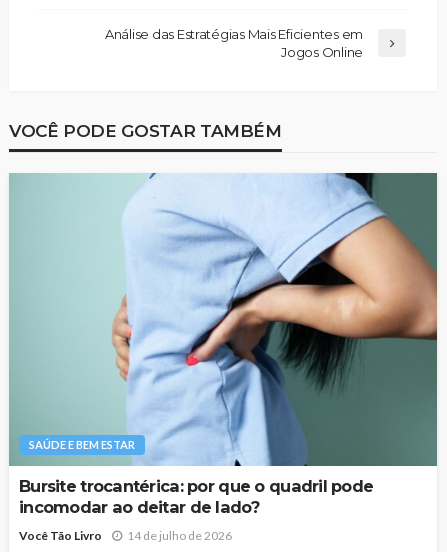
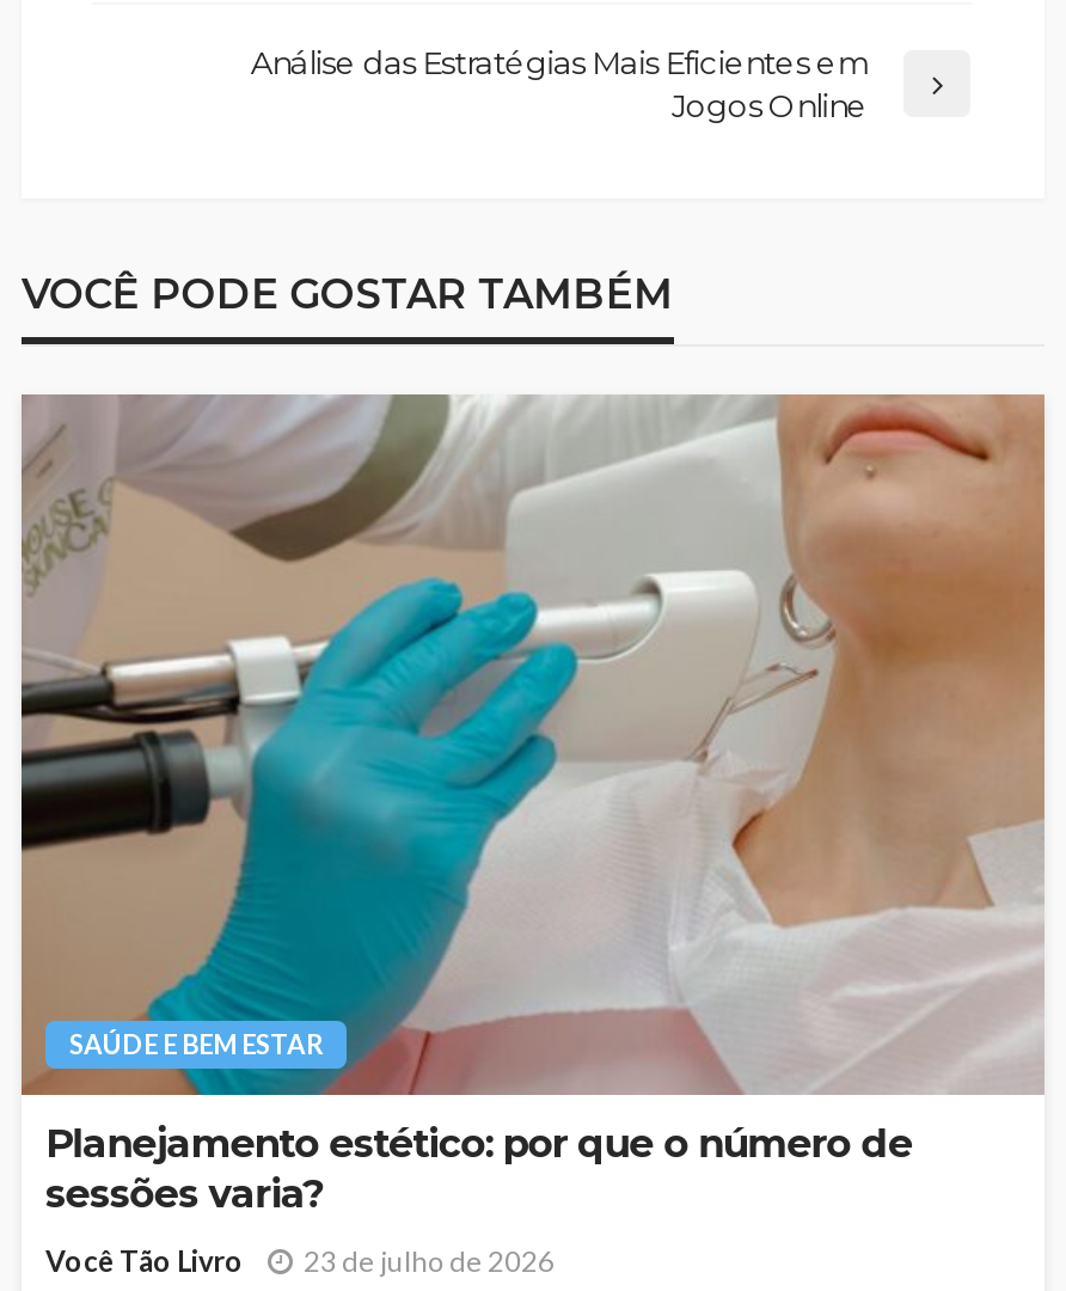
- [image]
- Bursite trocantérica: por que o quadril pode
- incomodar ao deitar de lado?
+ [image]
+ Planejamento estético: por que o número de
+ sessões varia?

- Você Tão Livro 14 de julho de 2026
+ Você Tão Livro 23 de julho de 2026
